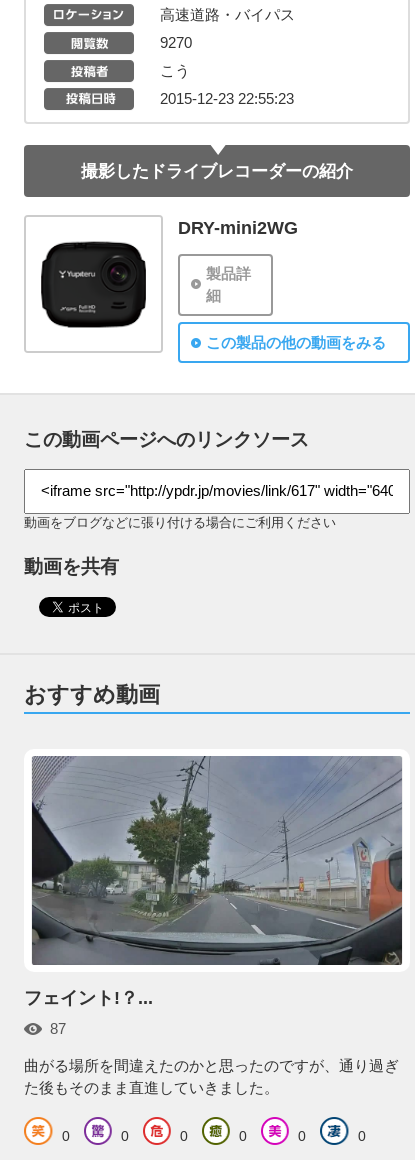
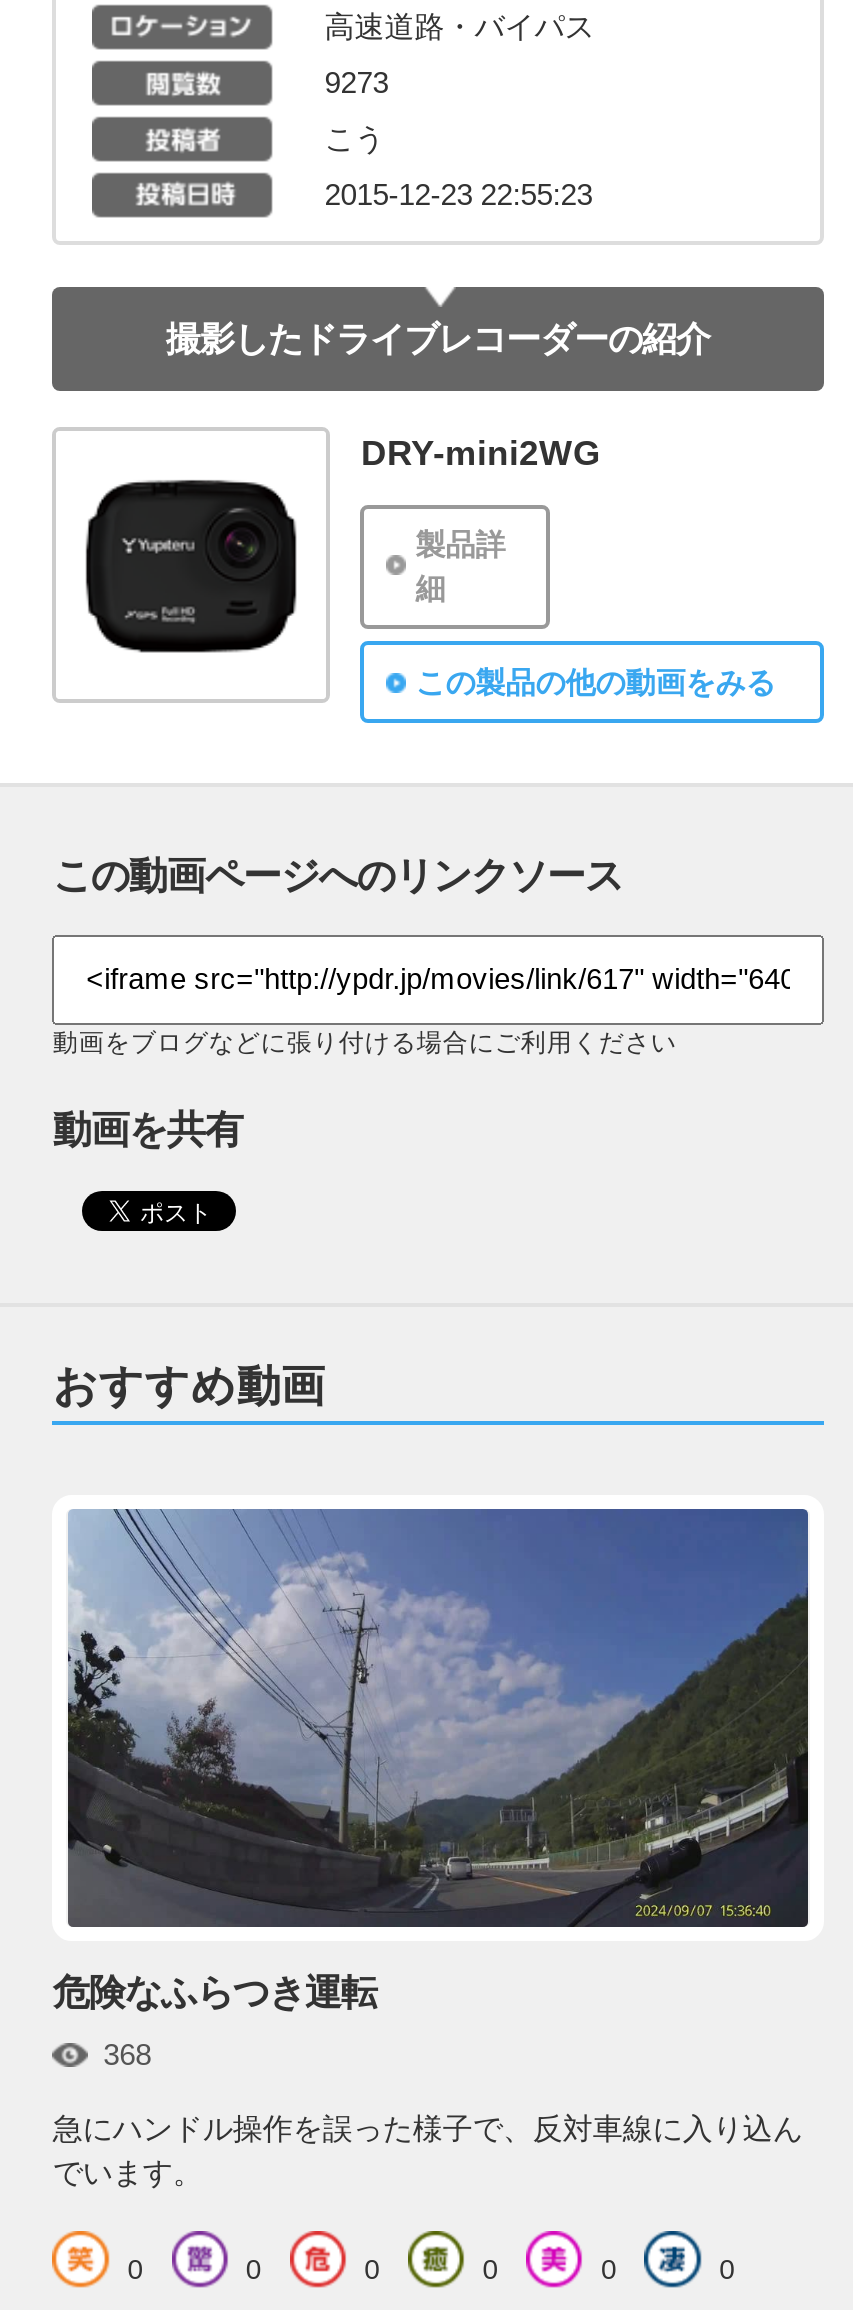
- 9270
+ 9273

- [image]
- フェイント!？...
+ [image]
+ 危険なふらつき運転

- 87
+ 368

- 曲がる場所を間違えたのかと思ったのですが、通り過ぎ
- た後もそのまま直進していきました。
+ 急にハンドル操作を誤った様子で、反対車線に入り込ん
+ でいます。
